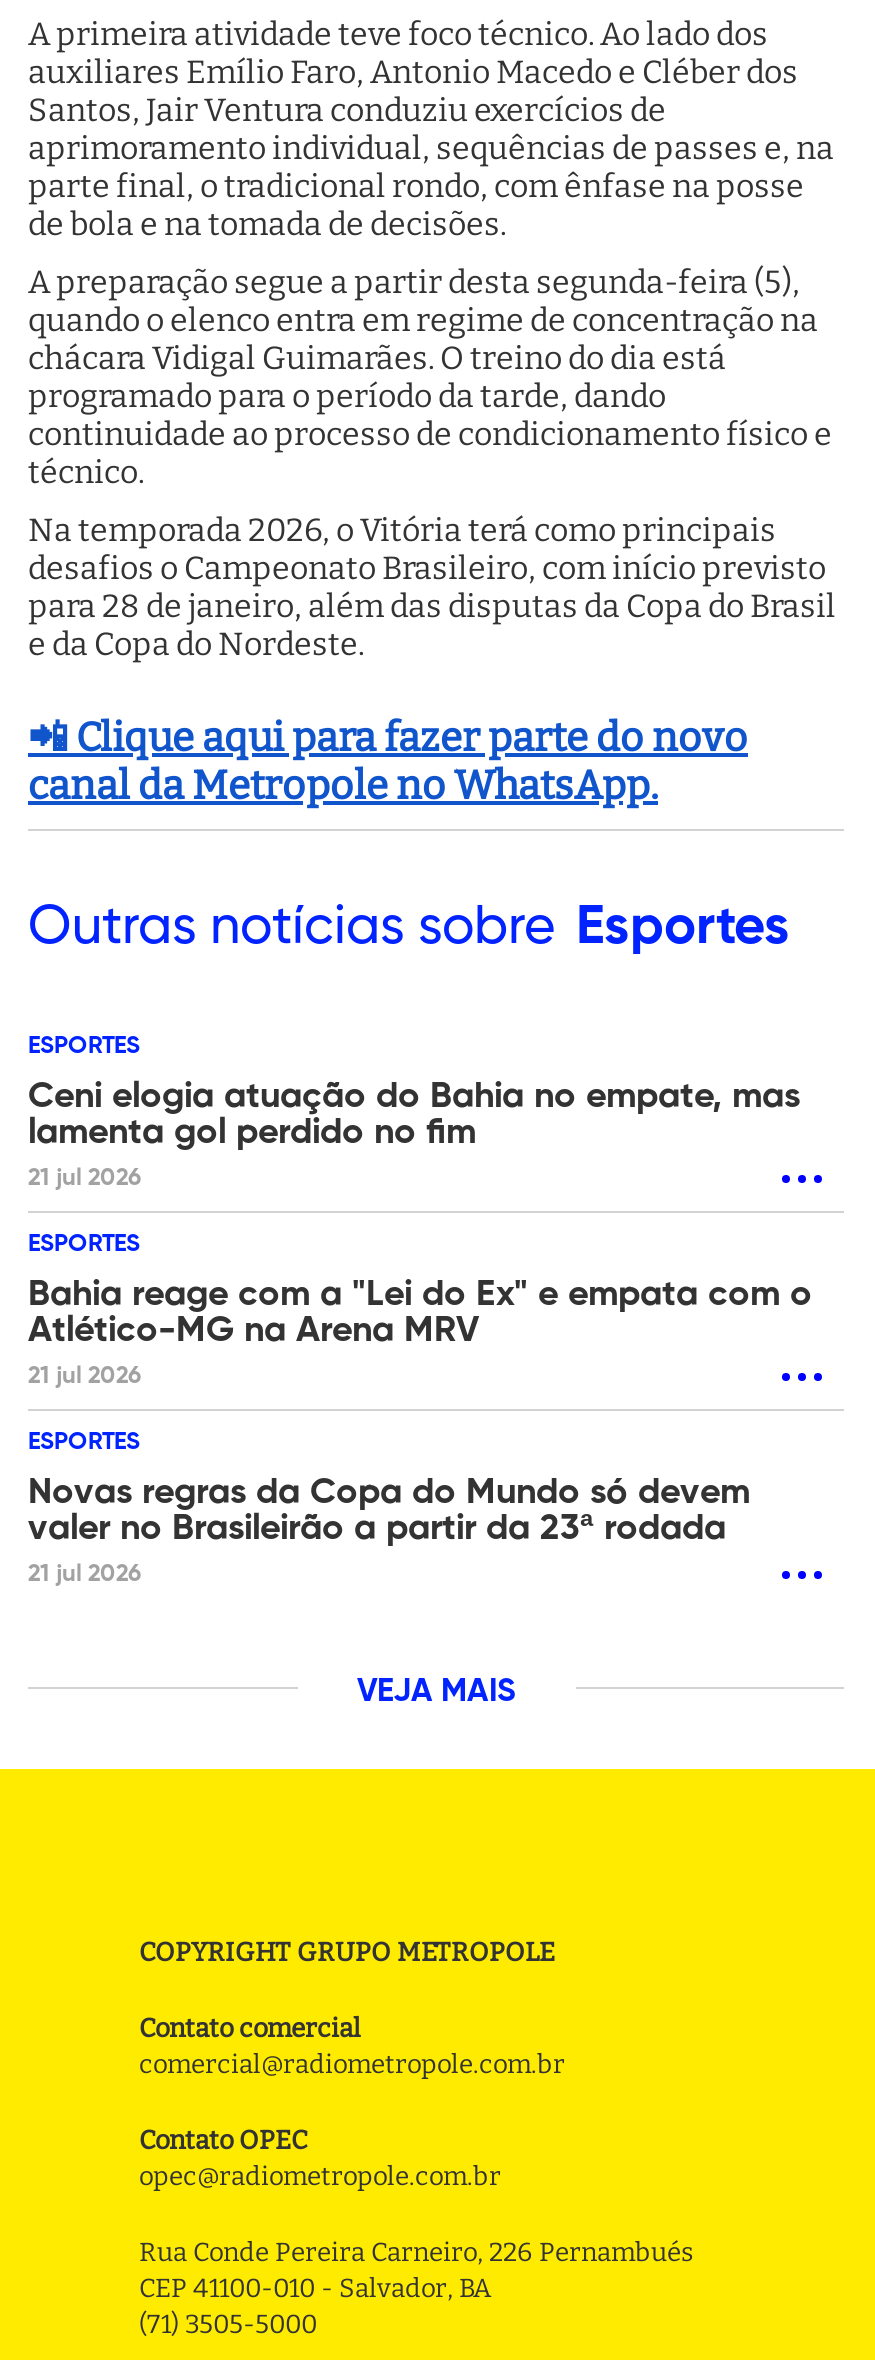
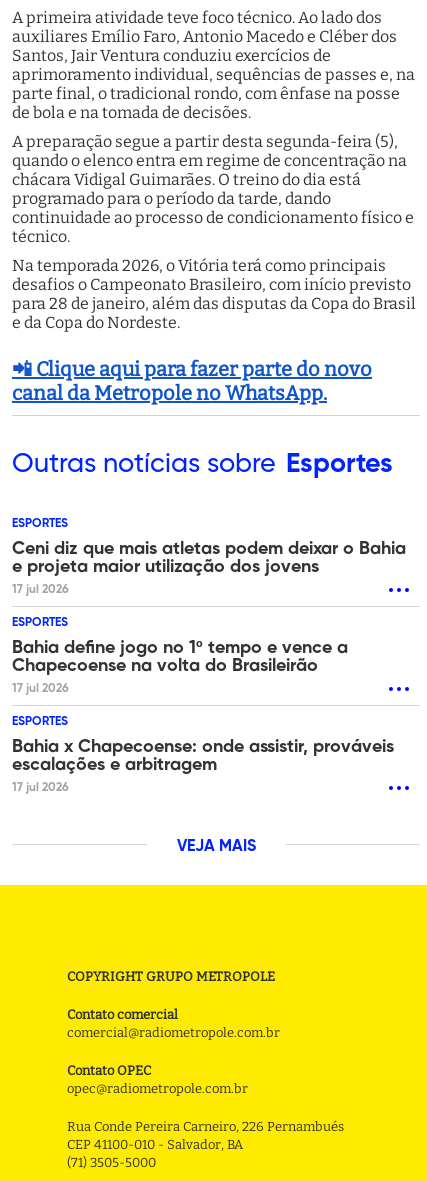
- Ceni elogia atuação do Bahia no empate, mas
- lamenta gol perdido no fim
- 21 jul 2026
+ Ceni diz que mais atletas podem deixar o Bahia
+ e projeta maior utilização dos jovens
+ 17 jul 2026

- Bahia reage com a "Lei do Ex" e empata com o
- Atlético-MG na Arena MRV
- 21 jul 2026
+ Bahia define jogo no 1º tempo e vence a
+ Chapecoense na volta do Brasileirão
+ 17 jul 2026

- Novas regras da Copa do Mundo só devem
- valer no Brasileirão a partir da 23ª rodada
- 21 jul 2026
+ Bahia x Chapecoense: onde assistir, prováveis
+ escalações e arbitragem
+ 17 jul 2026
